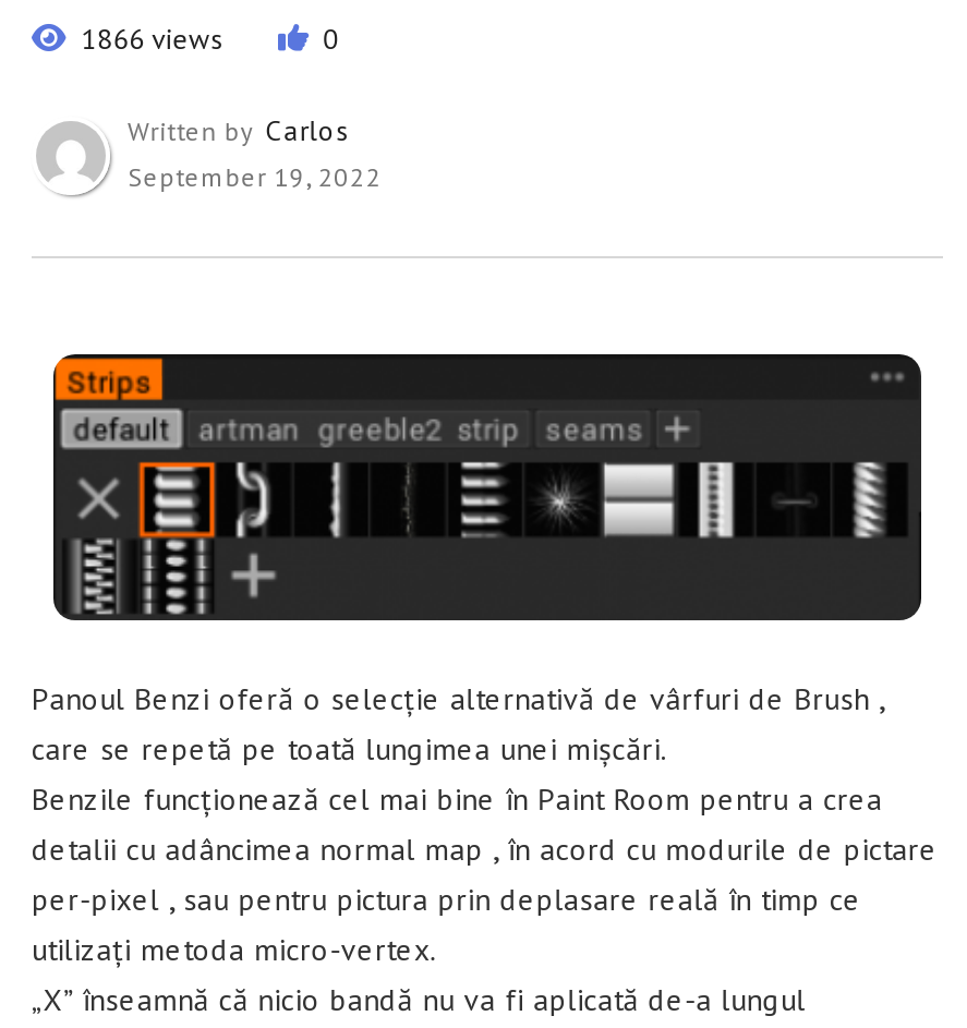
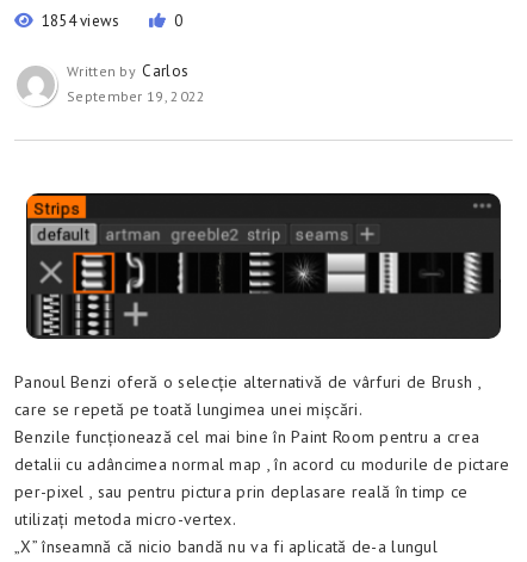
- 1866 views
+ 1854 views
